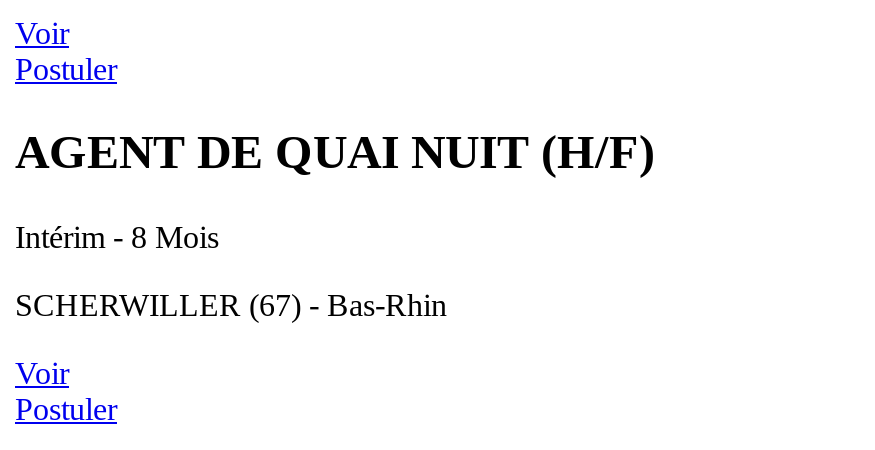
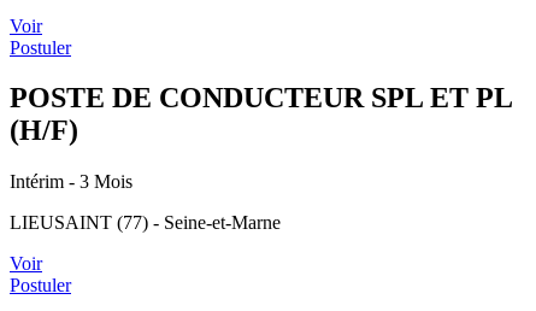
- AGENT DE QUAI NUIT (H/F)
+ POSTE DE CONDUCTEUR SPL ET PL
+ (H/F)

- Intérim - 8 Mois
+ Intérim - 3 Mois

- SCHERWILLER (67) - Bas-Rhin
+ LIEUSAINT (77) - Seine-et-Marne
